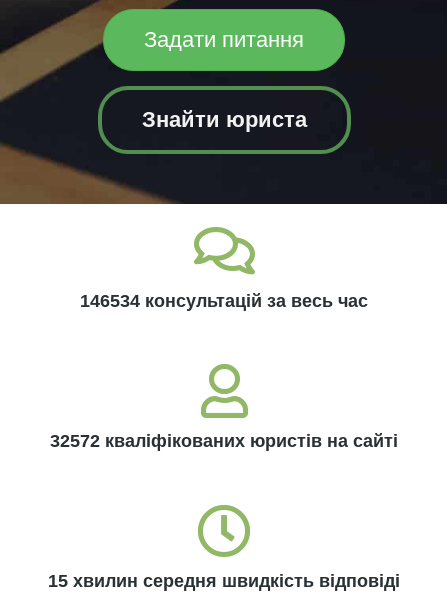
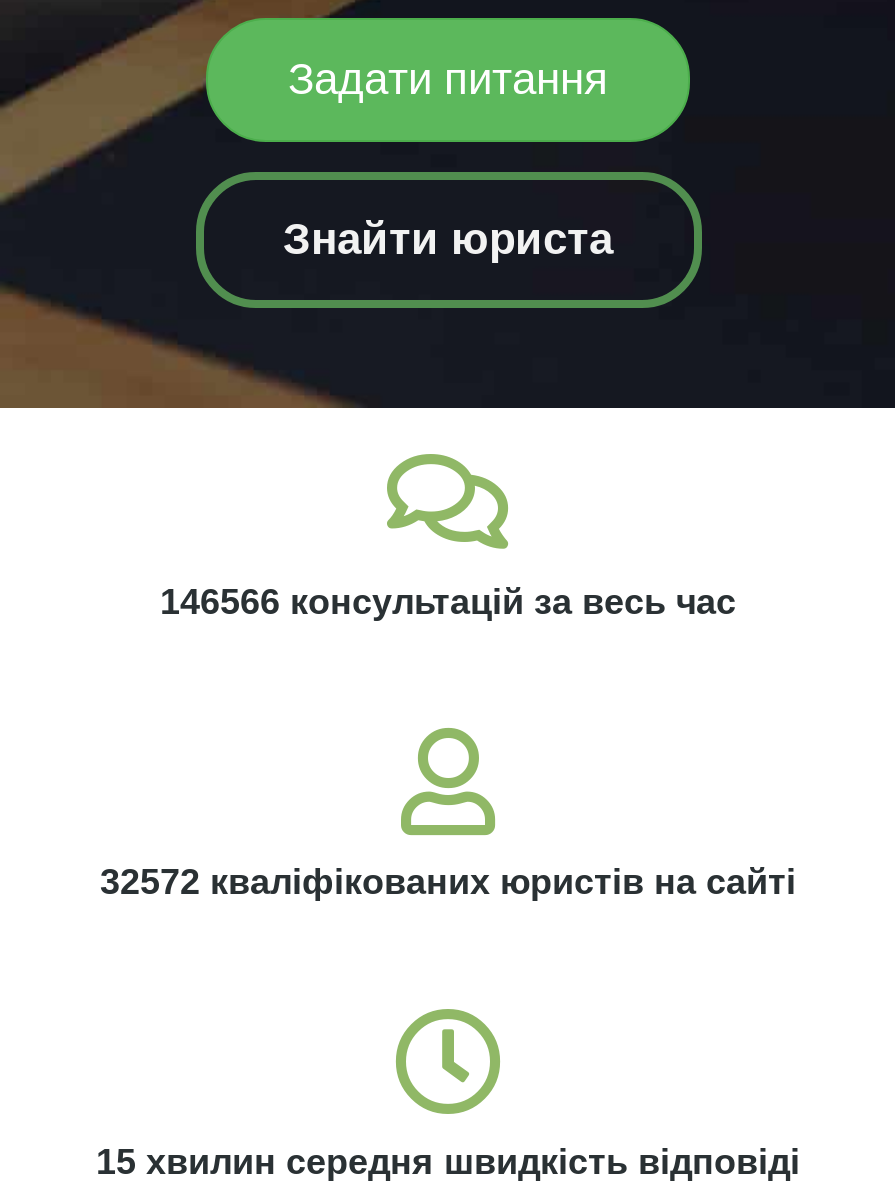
- 146534 консультацій за весь час
+ 146566 консультацій за весь час
